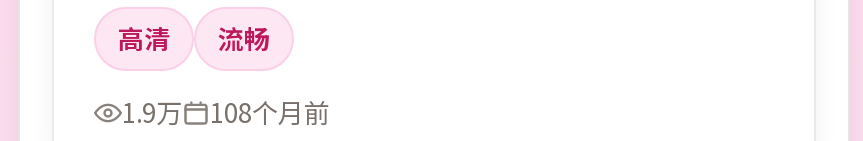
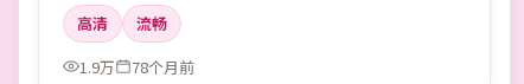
- 1.9万 108个月前
+ 1.9万 78个月前
